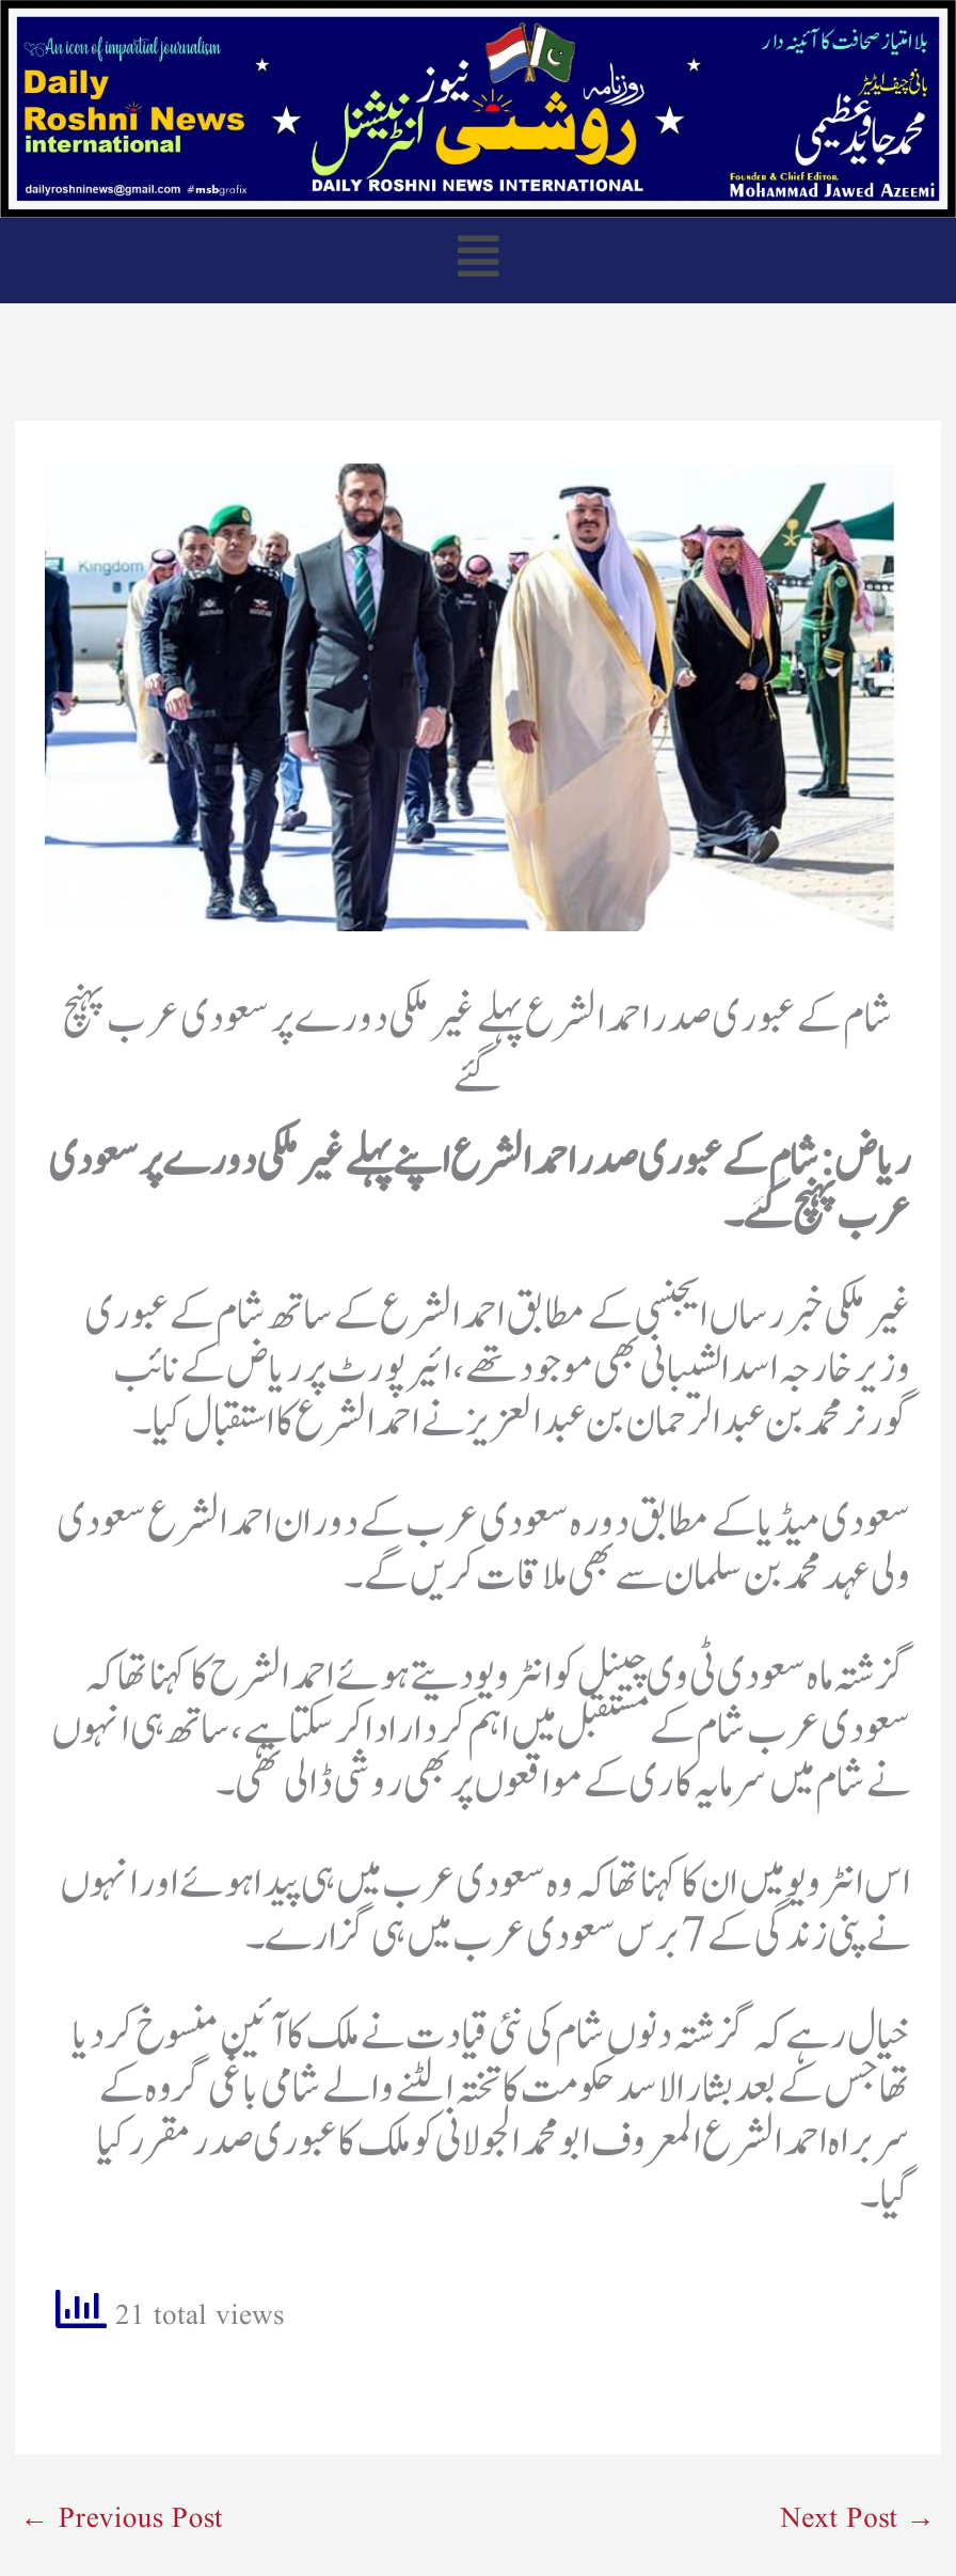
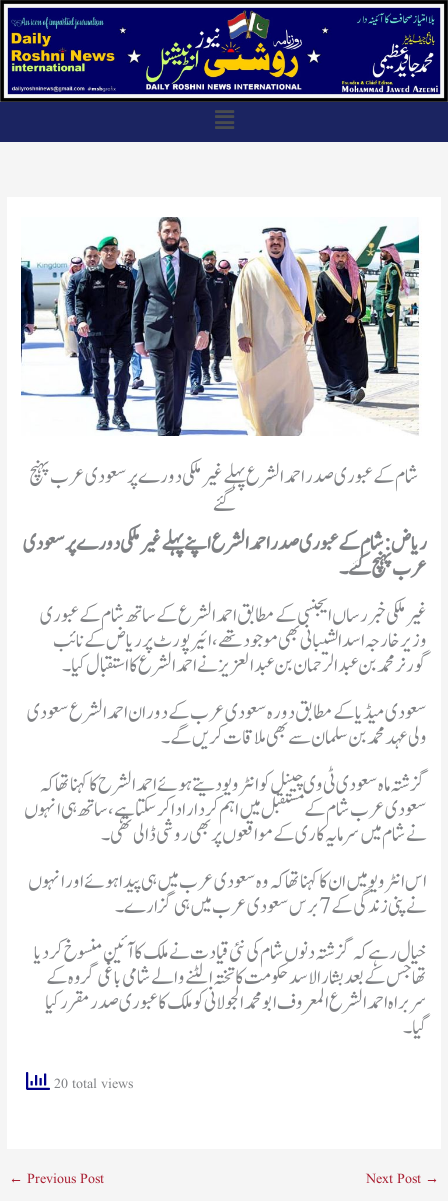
- 21 total views
+ 20 total views
